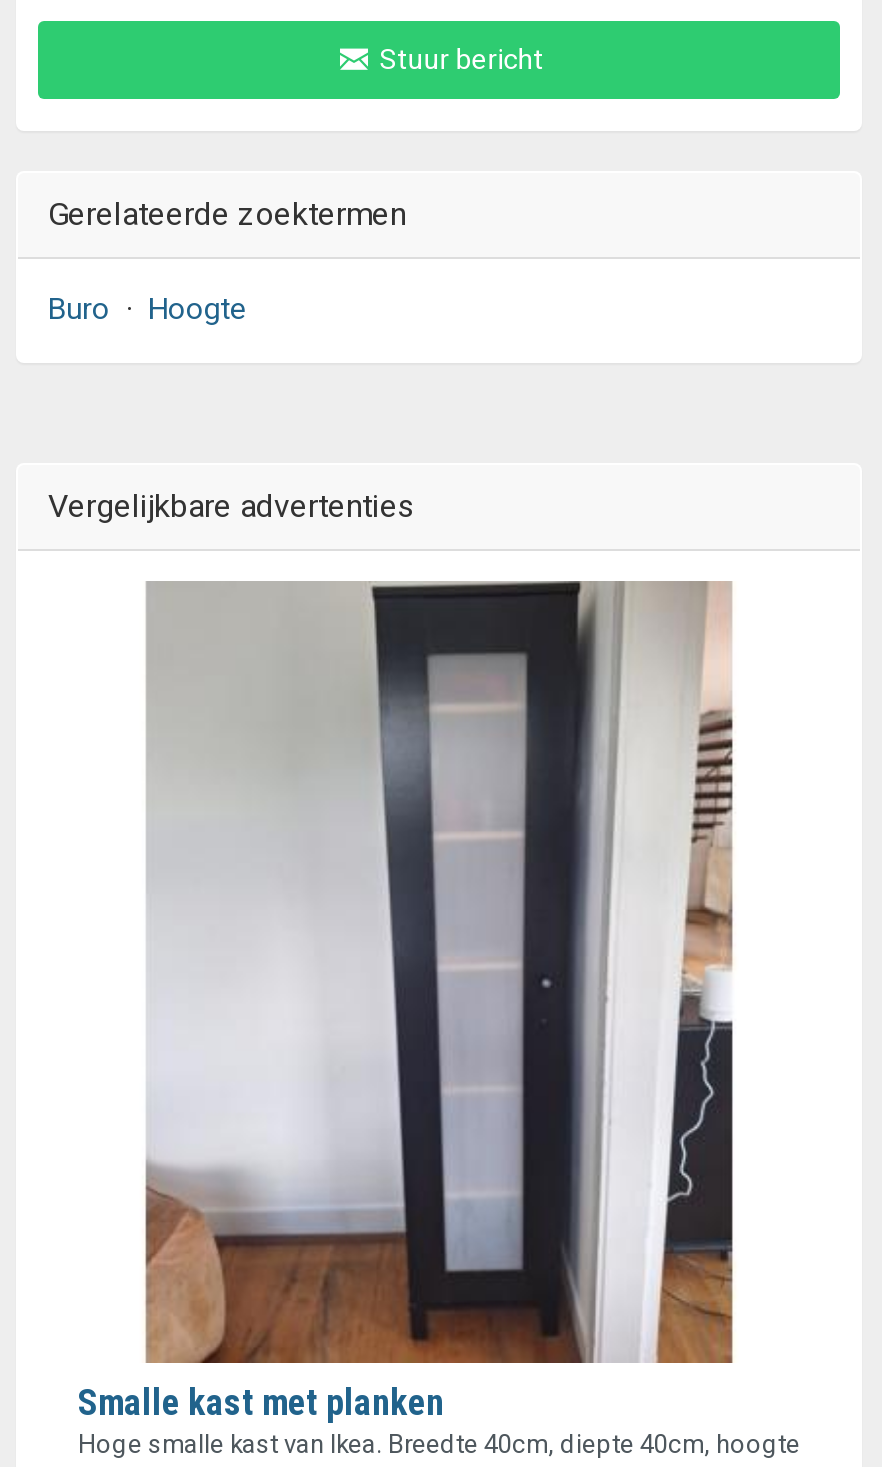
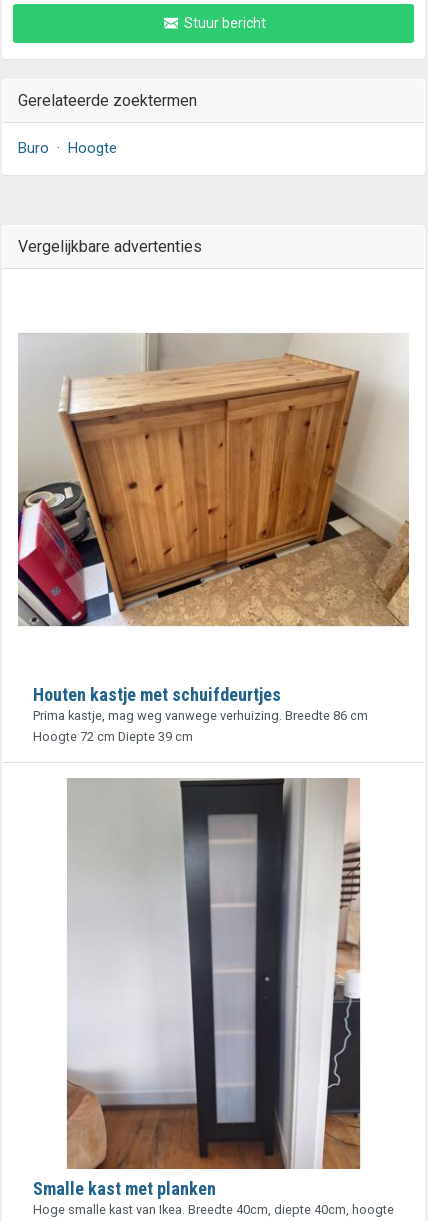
+ [image]

+ Houten kastje met schuifdeurtjes
+ Prima kastje, mag weg vanwege verhuizing. Breedte 86 cm
+ Hoogte 72 cm Diepte 39 cm
